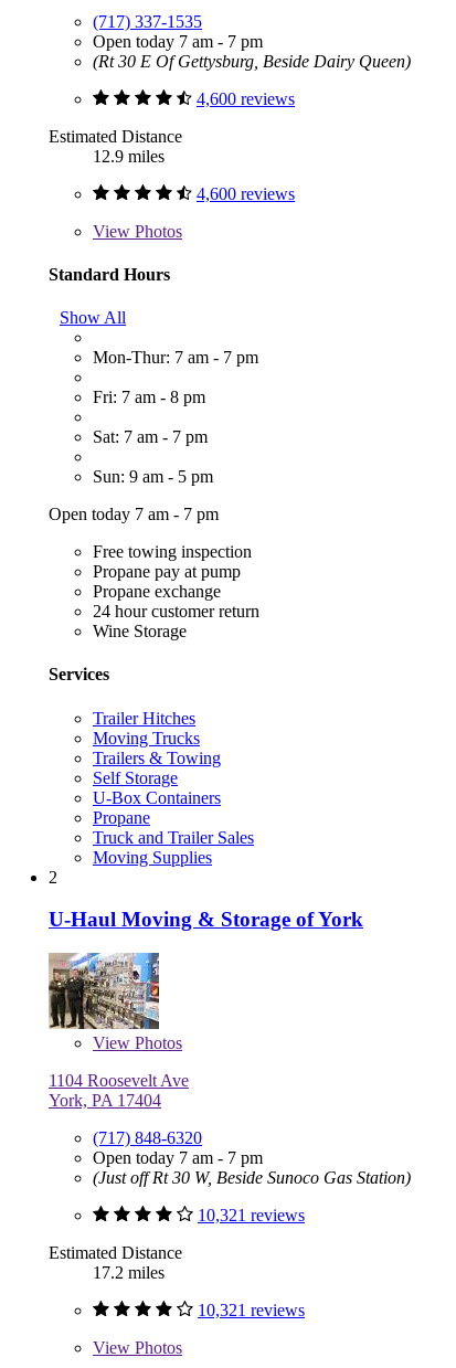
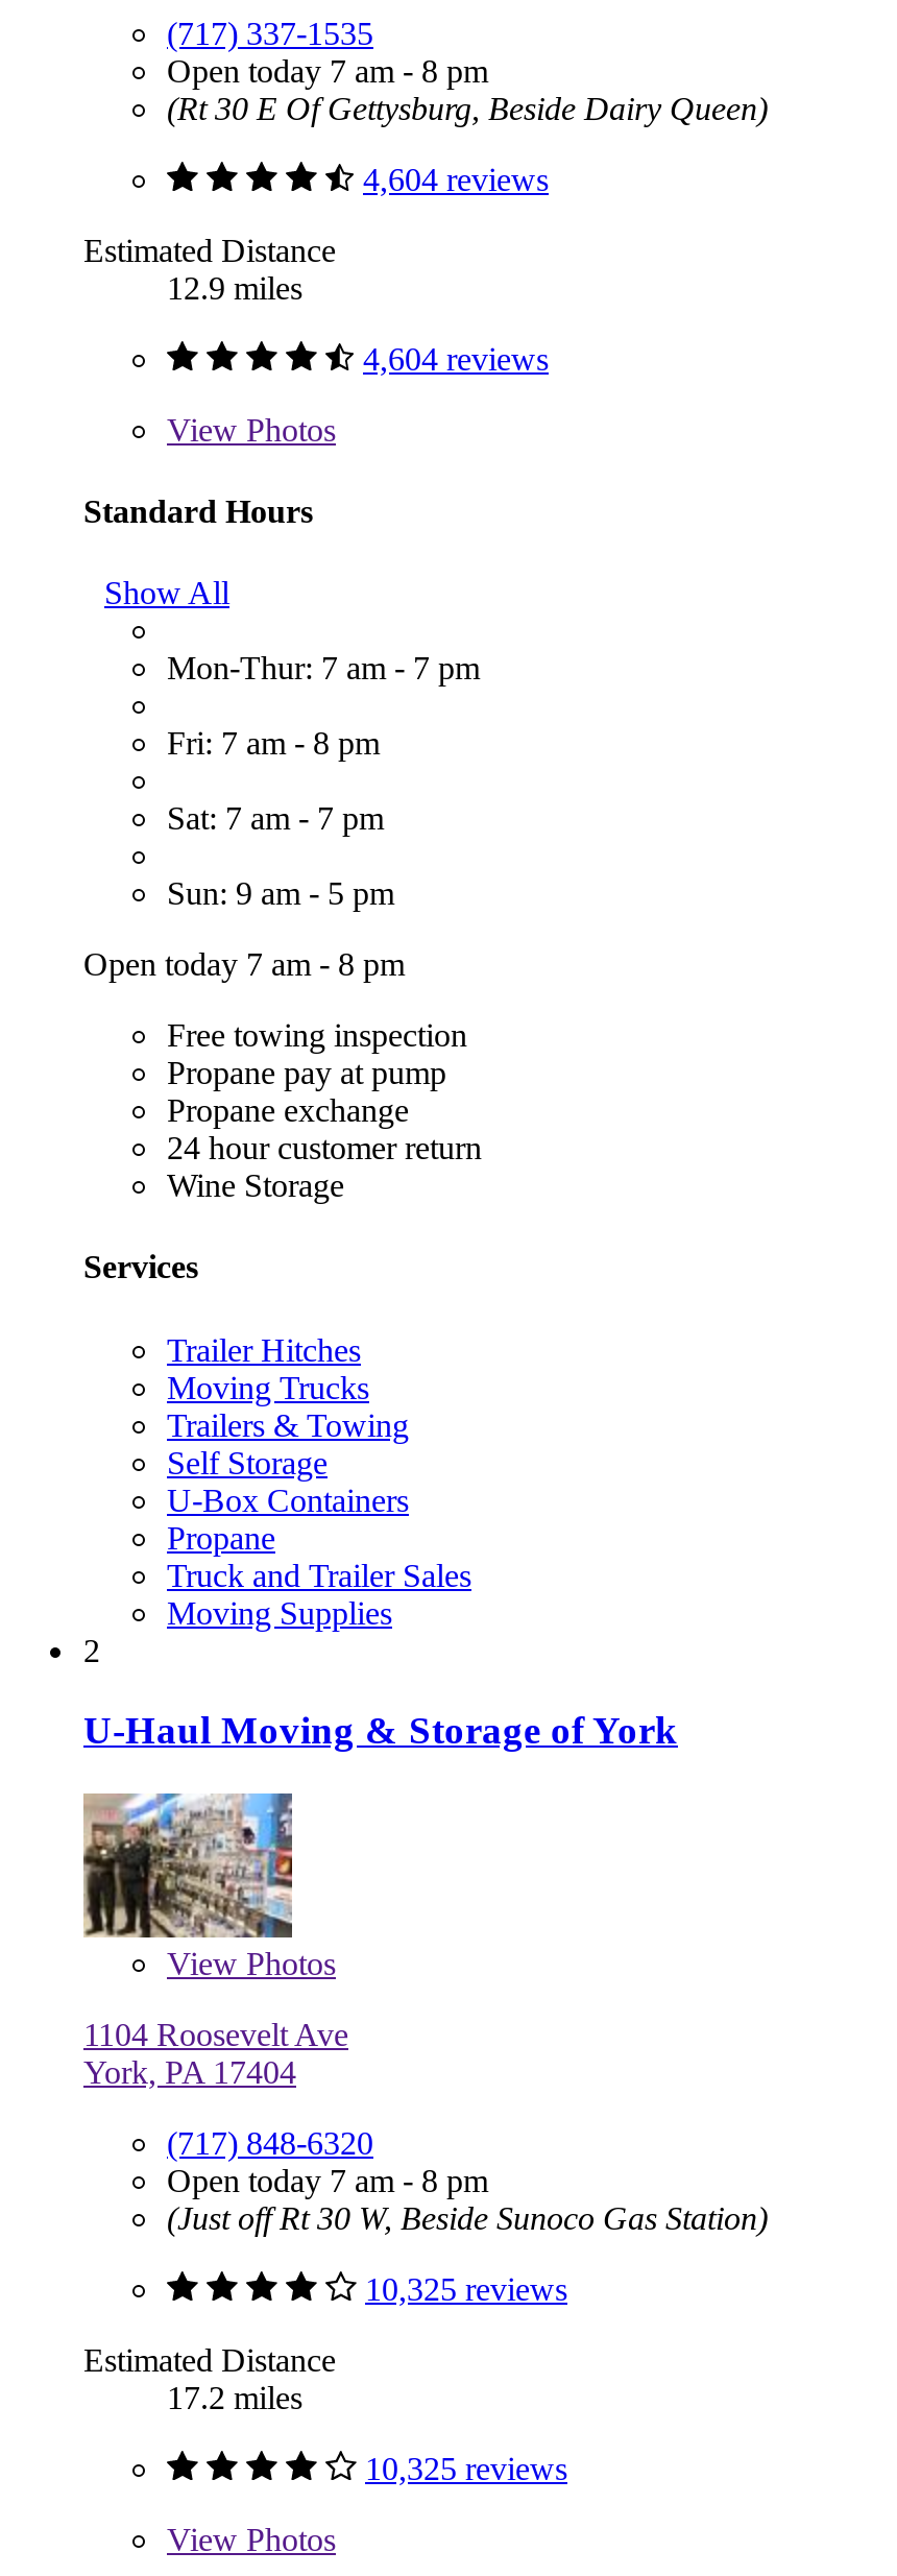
- Open today 7 am - 7 pm
+ Open today 7 am - 8 pm

- 4,600 reviews
+ 4,604 reviews

- 4,600 reviews
+ 4,604 reviews

- Open today 7 am - 7 pm
+ Open today 7 am - 8 pm

- Open today 7 am - 7 pm
+ Open today 7 am - 8 pm

- 10,321 reviews
+ 10,325 reviews

- 10,321 reviews
+ 10,325 reviews
